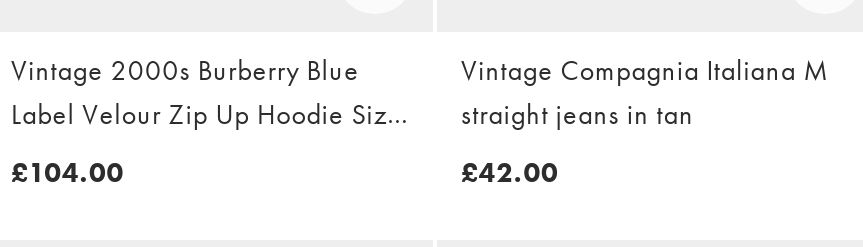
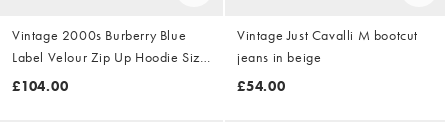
- Vintage Compagnia Italiana M
- straight jeans in tan
+ Vintage Just Cavalli M bootcut
+ jeans in beige

- £42.00
+ £54.00
